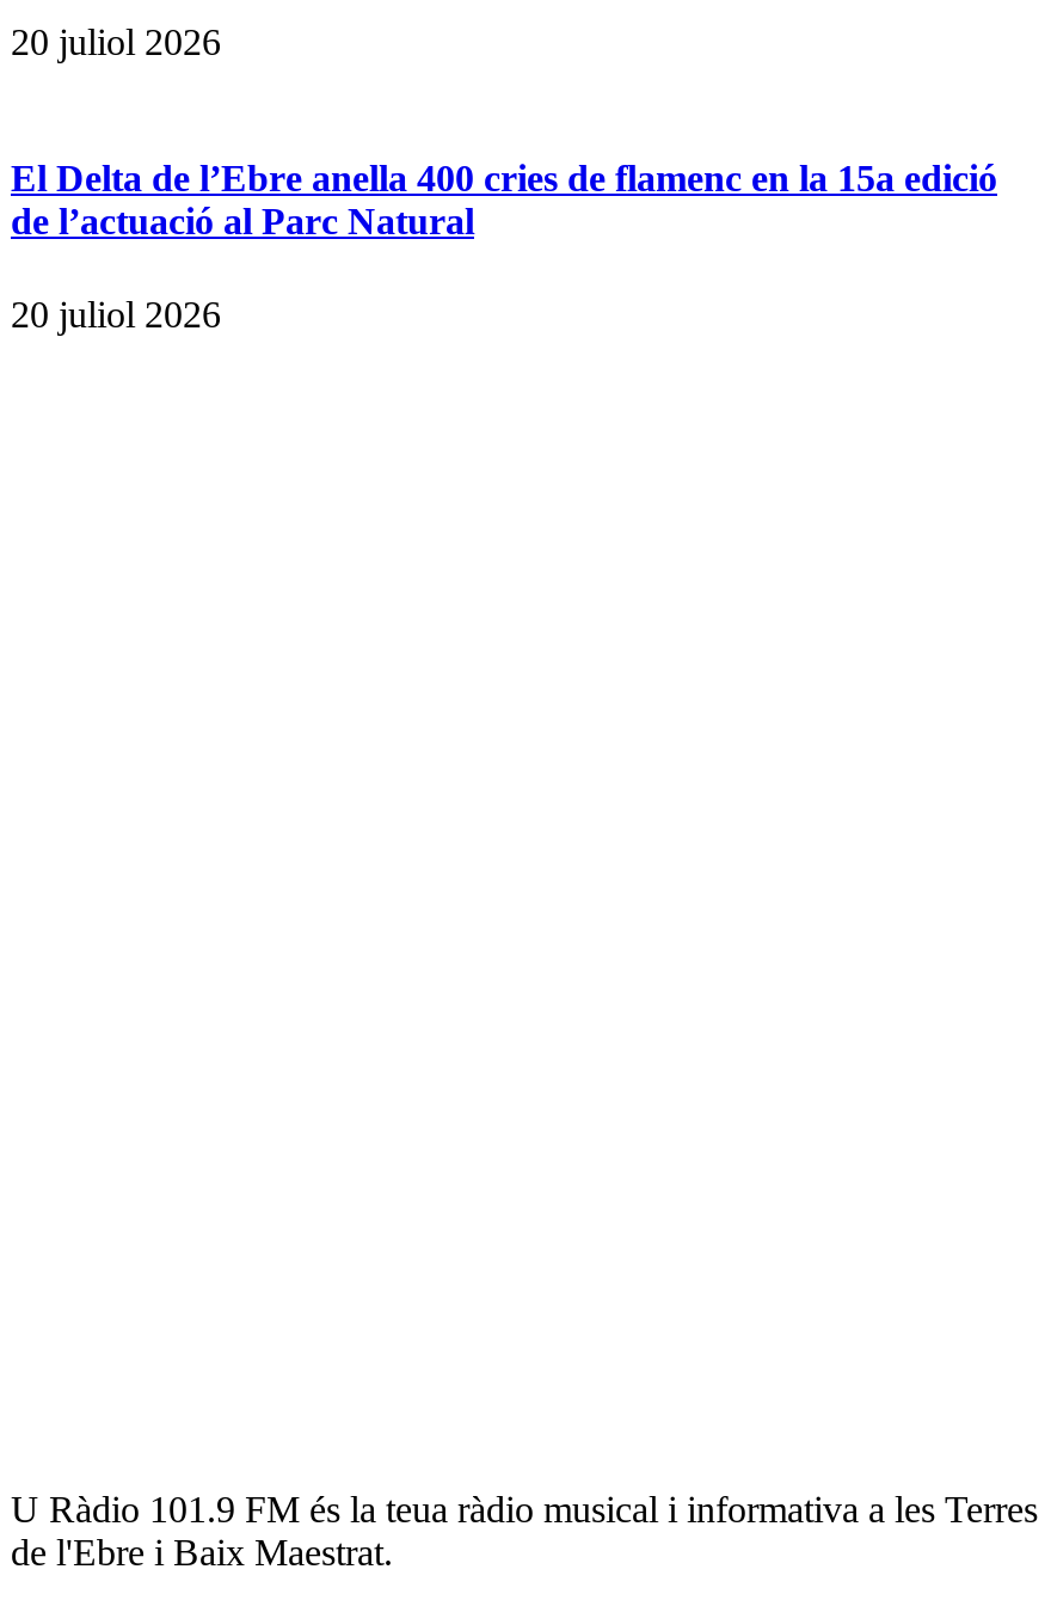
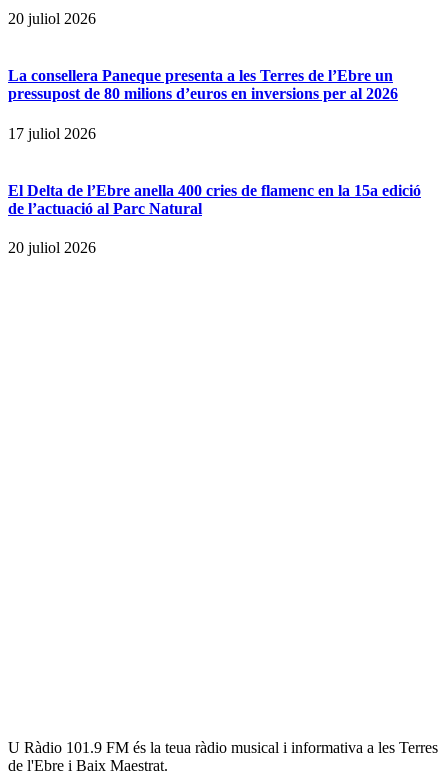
+ La consellera Paneque presenta a les Terres de l’Ebre un
+ pressupost de 80 milions d’euros en inversions per al 2026
+ 17 juliol 2026
